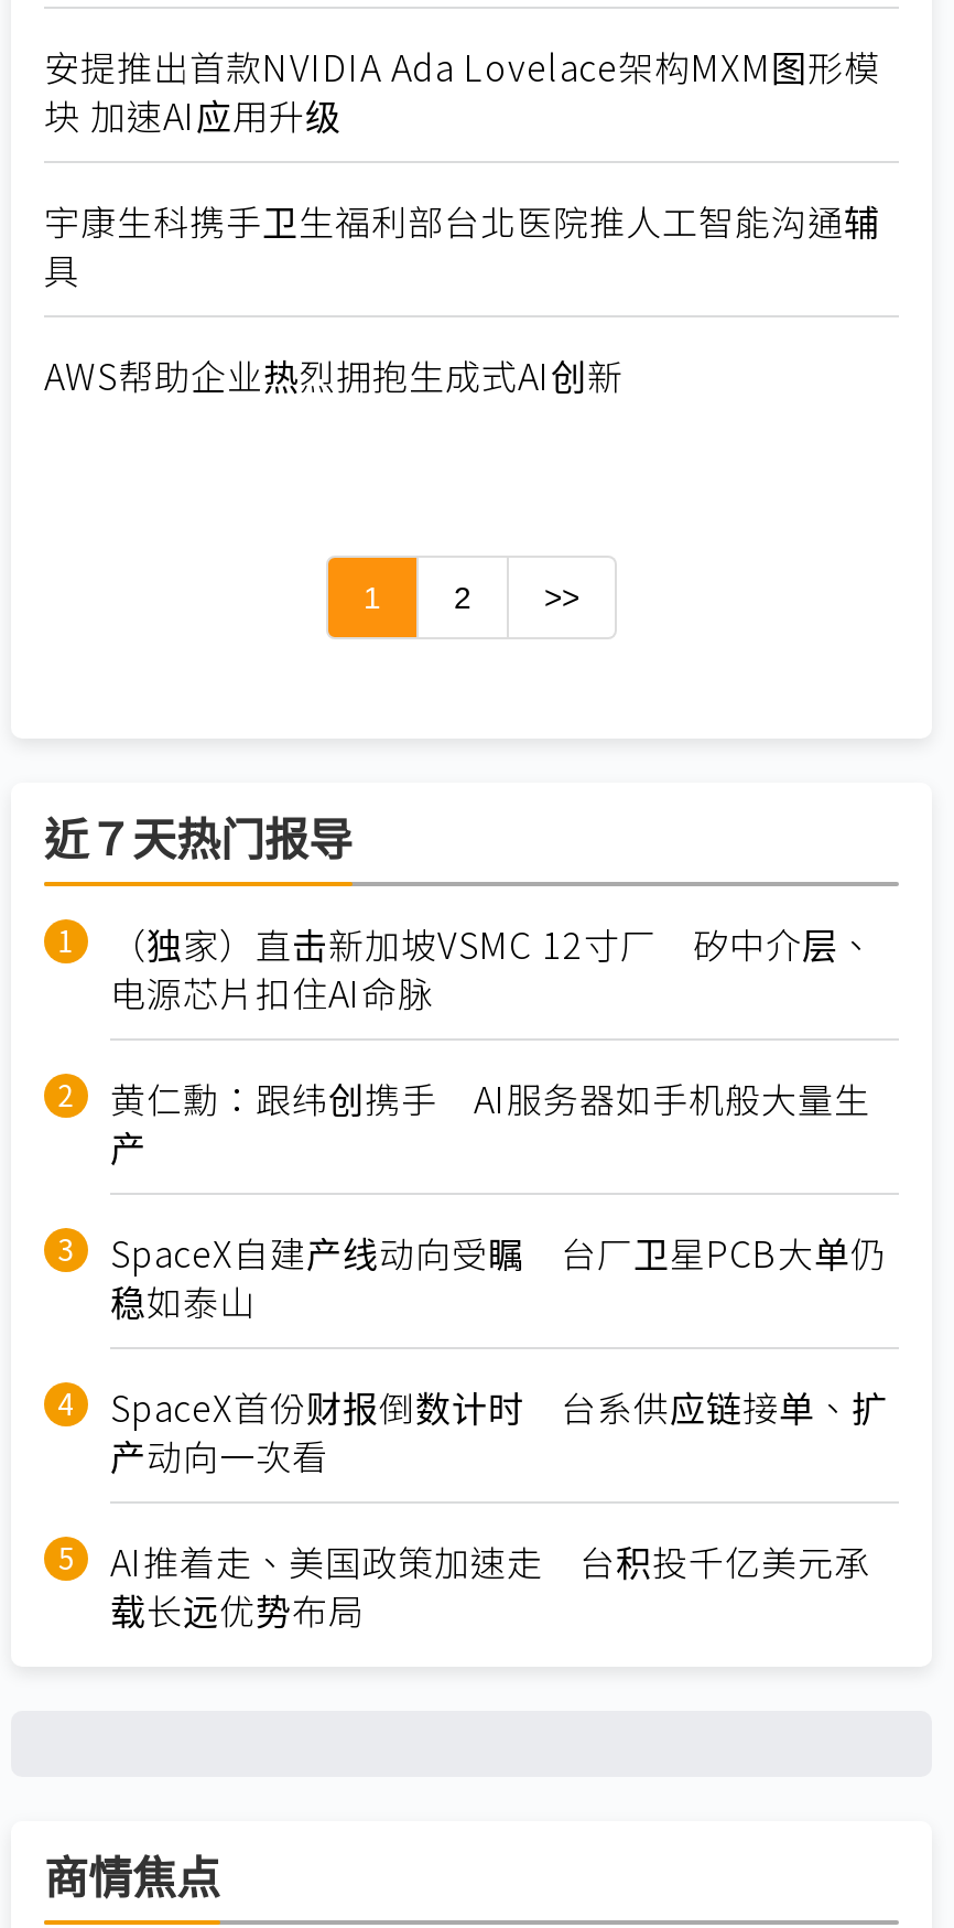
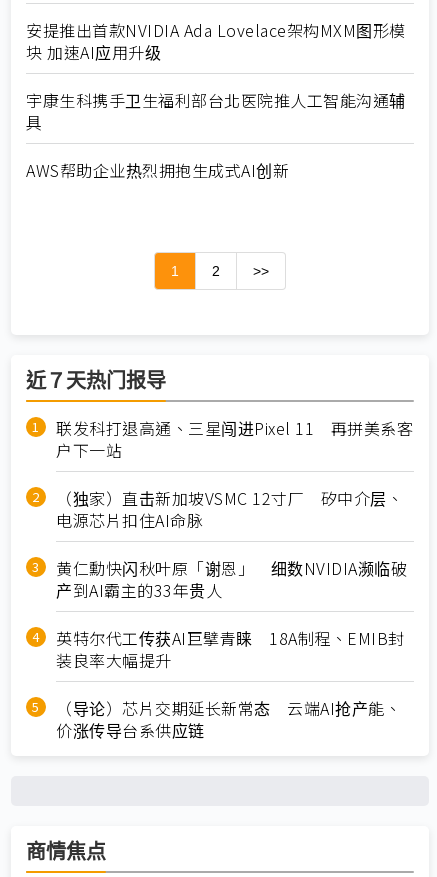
+ 联发科打退高通、三星闯进Pixel 11 再拼美系客
+ 户下一站

moved down: （独家）直击新加坡VSMC 12寸厂 矽中介层、 | 电源芯片扣住AI命脉

- 黄仁勳：跟纬创携手 AI服务器如手机般大量生
- 产
- SpaceX自建产线动向受瞩 台厂卫星PCB大单仍
- 稳如泰山
- SpaceX首份财报倒数计时 台系供应链接单、扩
- 产动向一次看
- AI推着走、美国政策加速走 台积投千亿美元承
- 载长远优势布局
+ 黄仁勳快闪秋叶原「谢恩」 细数NVIDIA濒临破
+ 产到AI霸主的33年贵人
+ 英特尔代工传获AI巨擘青睐 18A制程、EMIB封
+ 装良率大幅提升
+ （导论）芯片交期延长新常态 云端AI抢产能、
+ 价涨传导台系供应链
